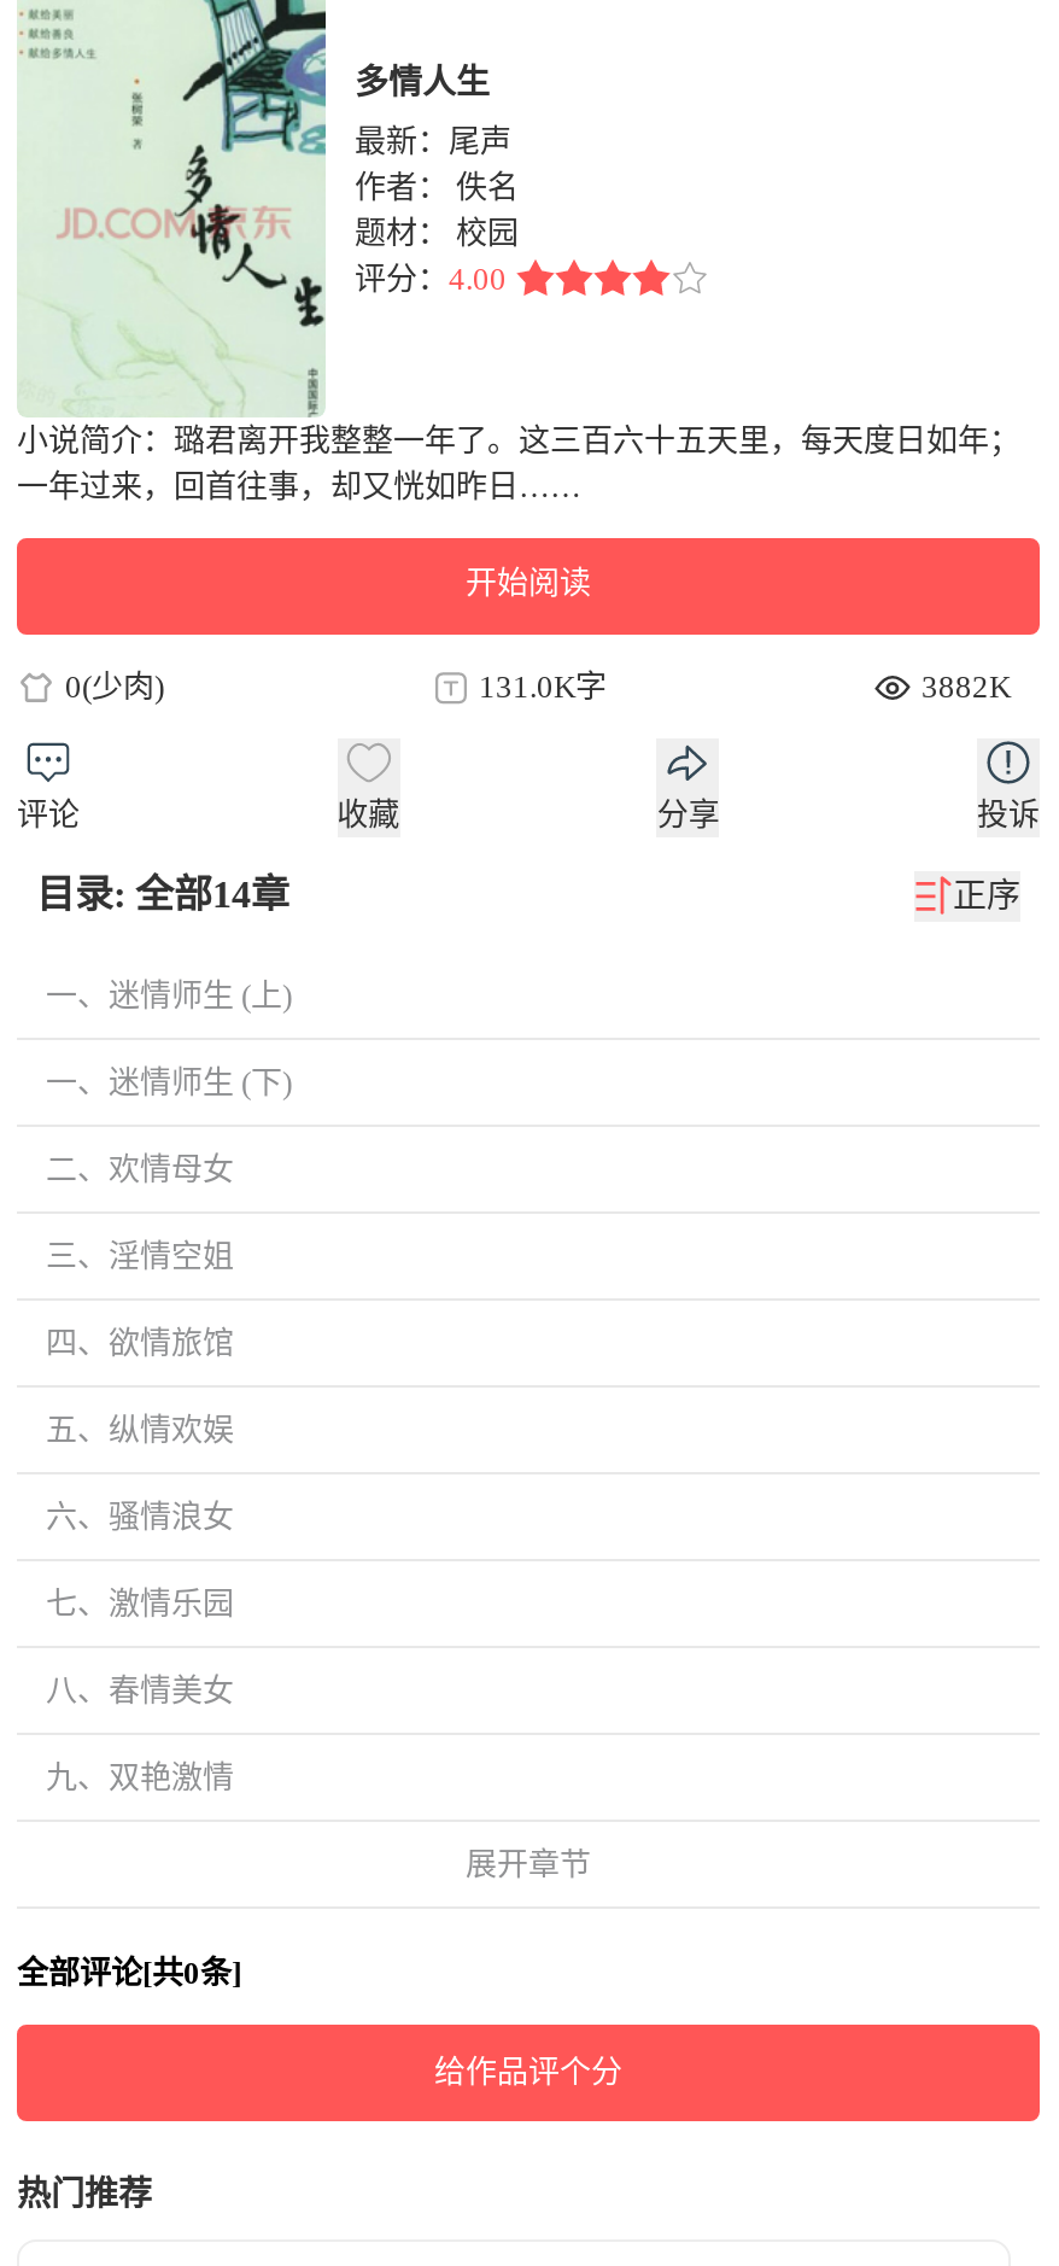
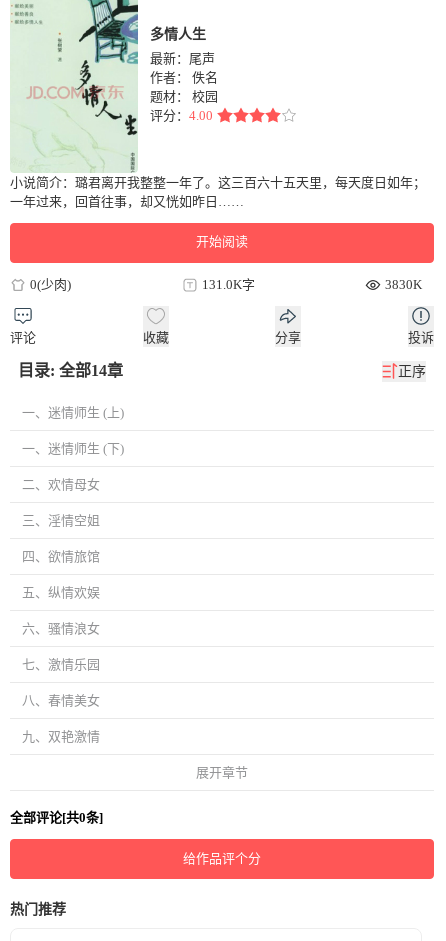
- 3882K
+ 3830K
